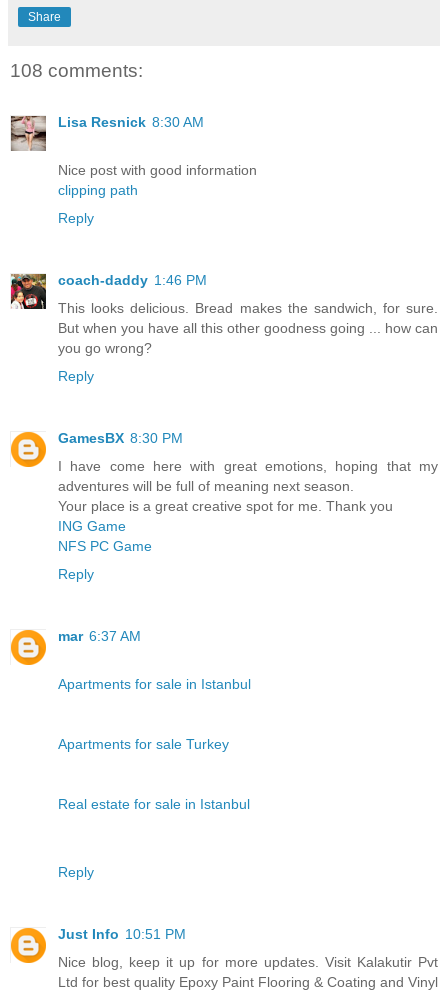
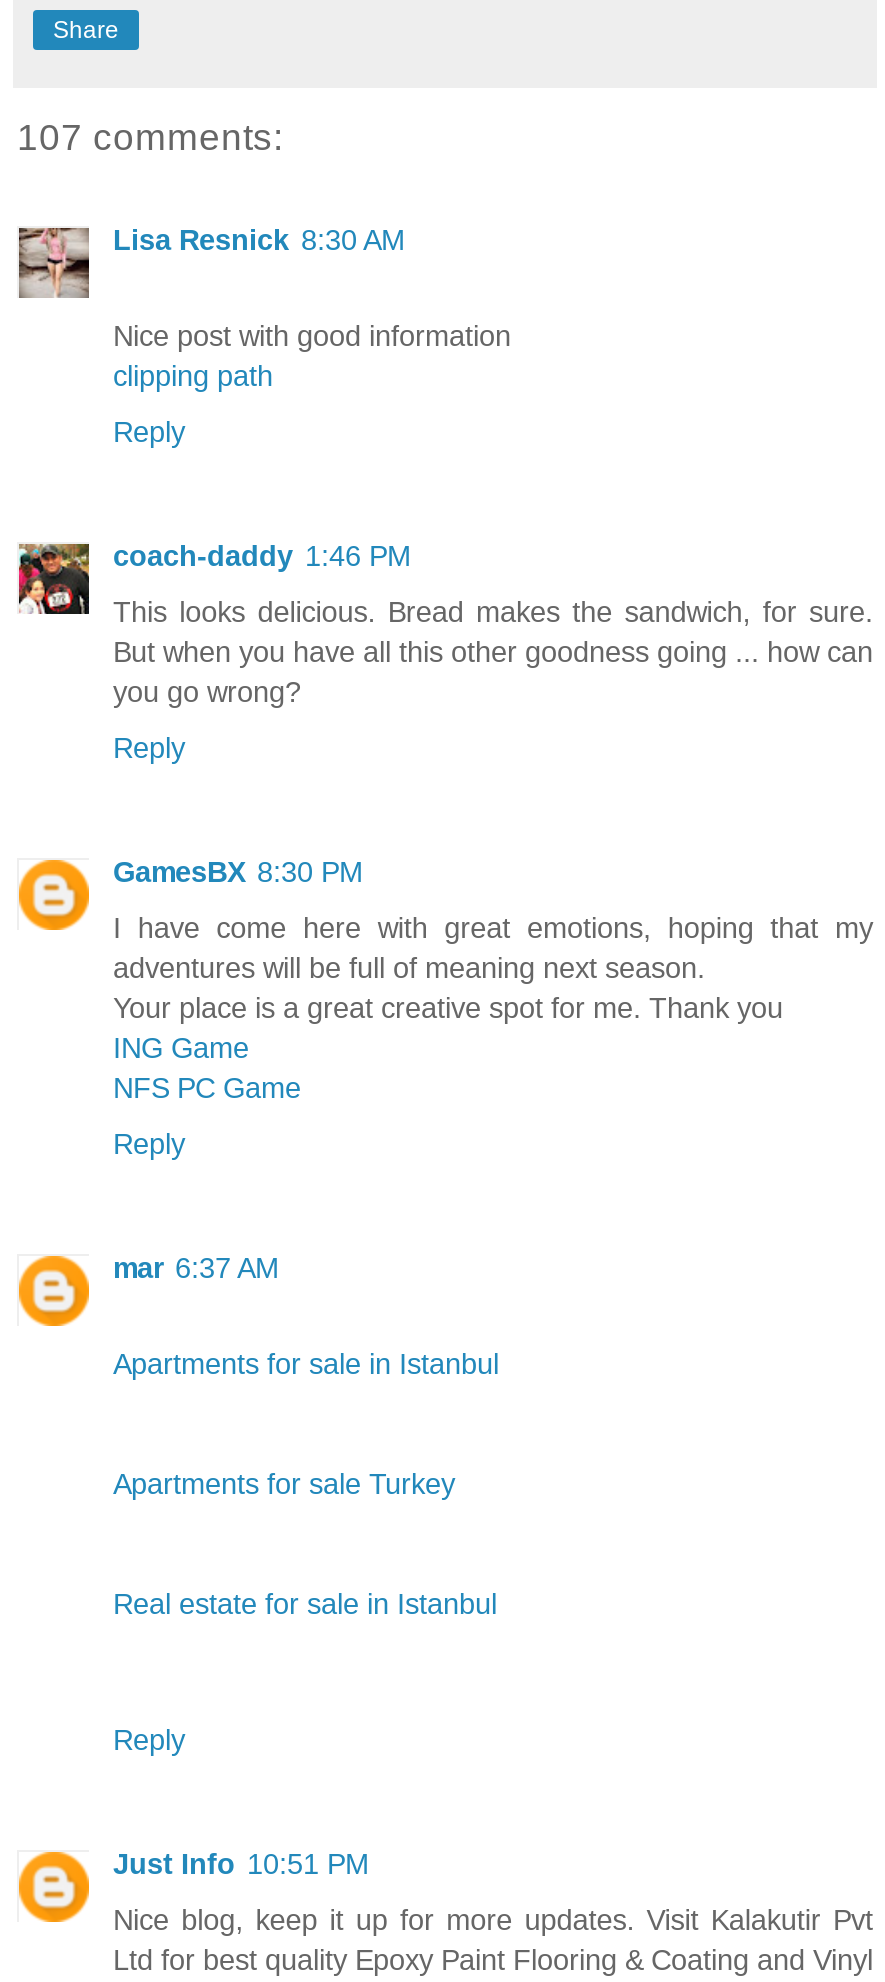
- 108 comments:
+ 107 comments:
